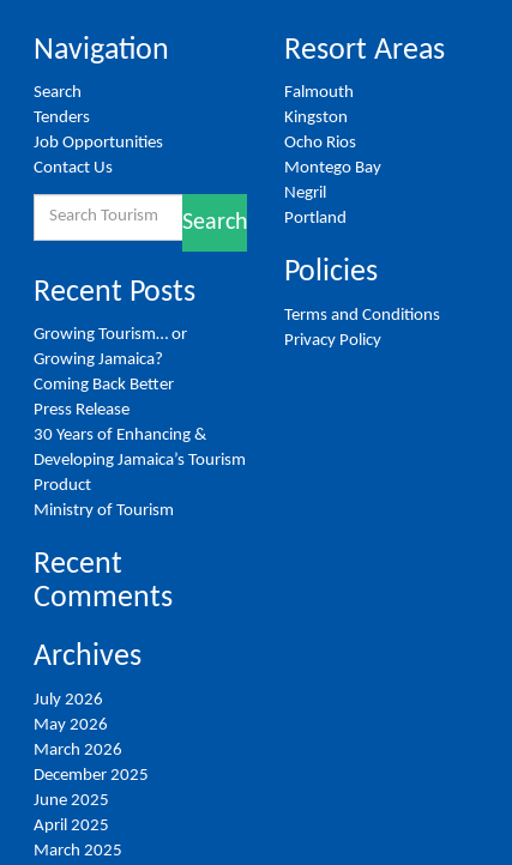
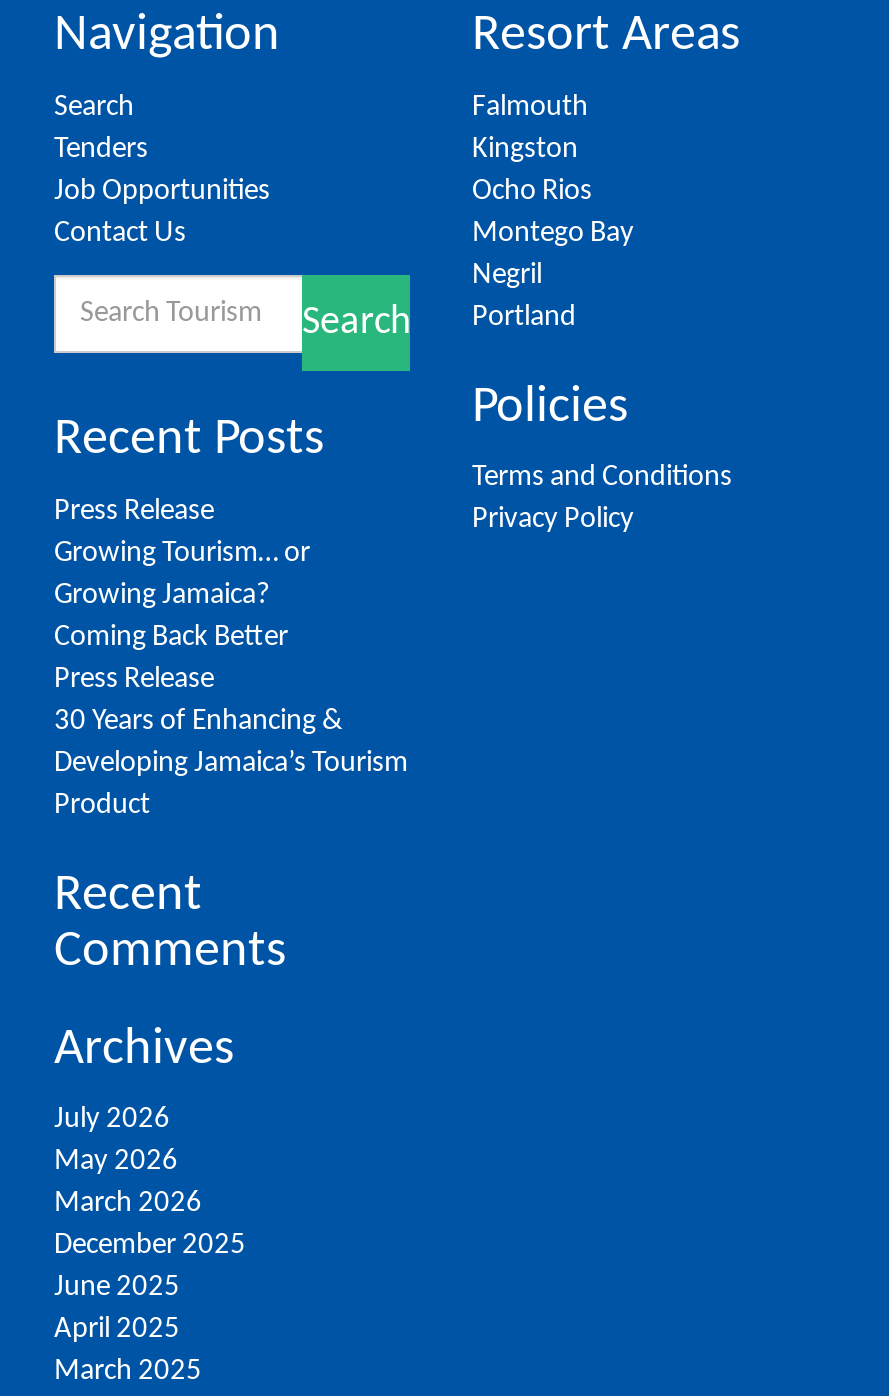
+ Press Release

moved down: Growing Tourism… or | Growing Jamaica? | Coming Back Better | Press Release | 30 Years of Enhancing & | Developing Jamaica’s Tourism | Product

- Ministry of Tourism
